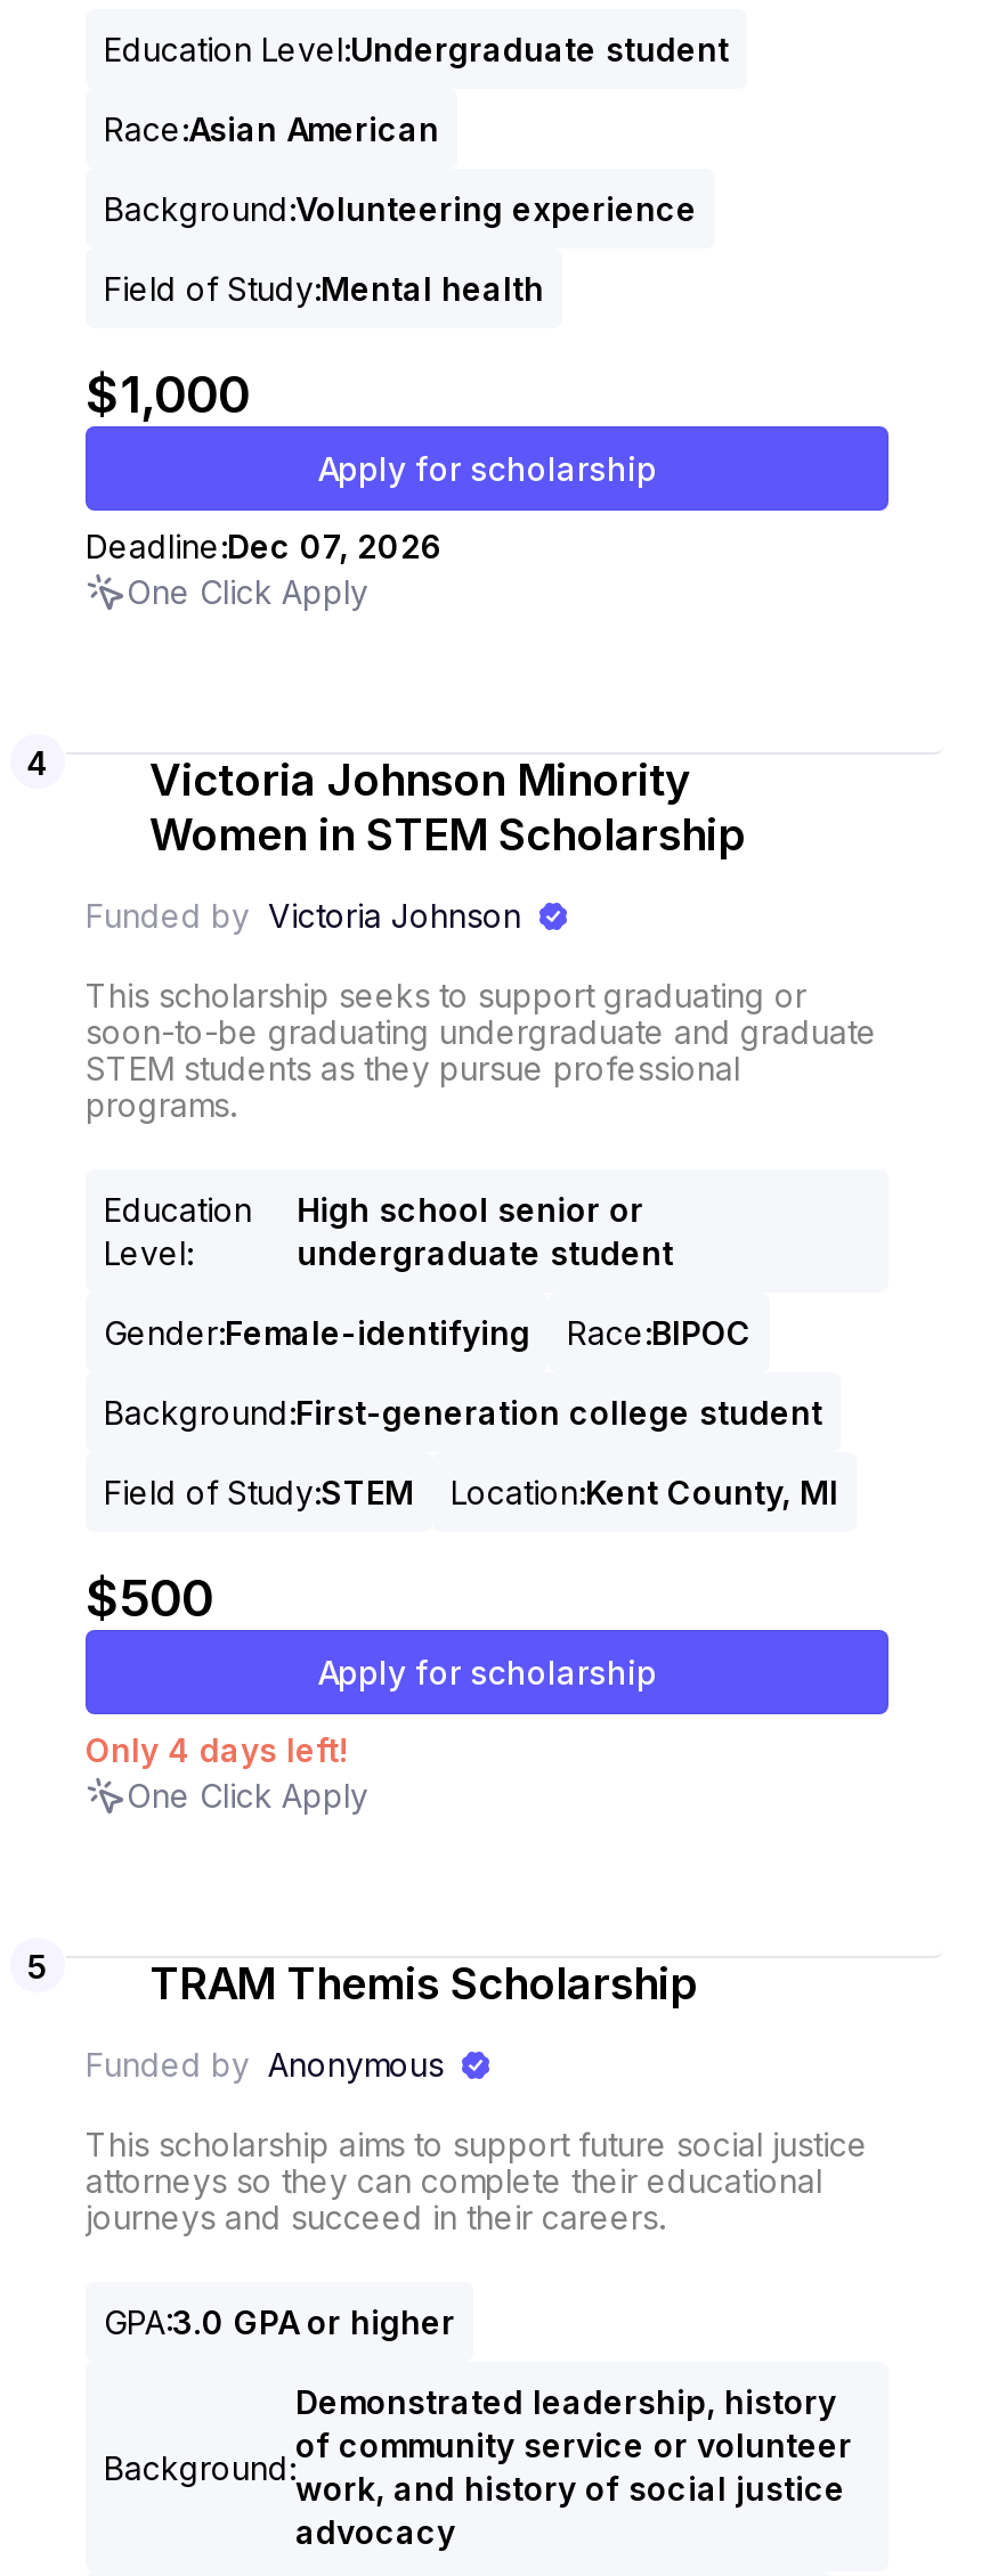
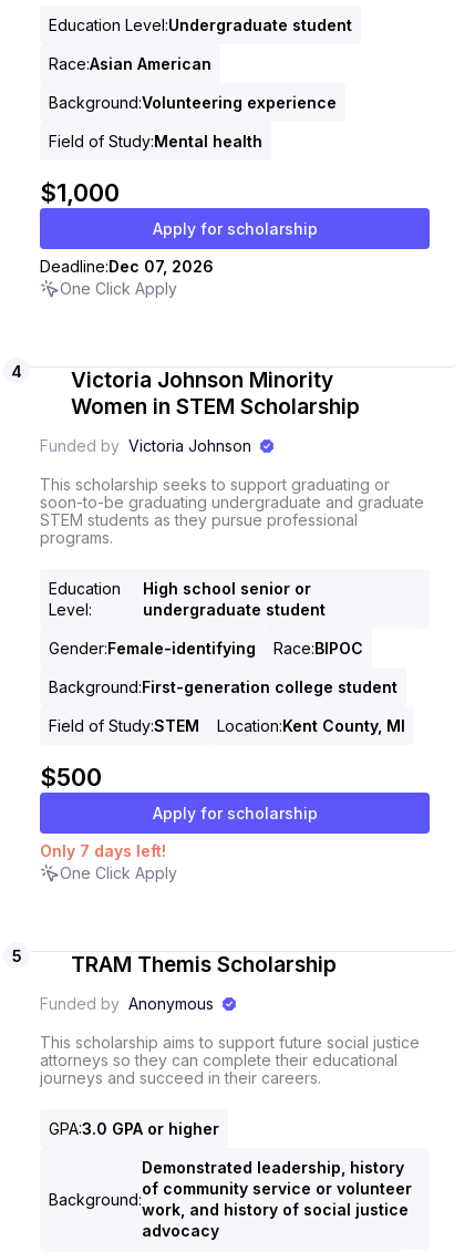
- Only 4 days left!
+ Only 7 days left!
